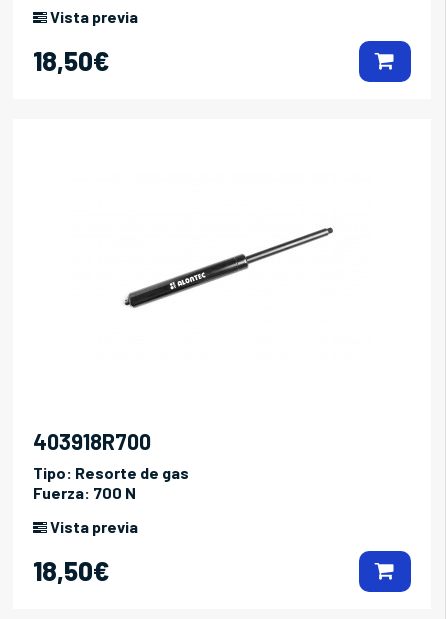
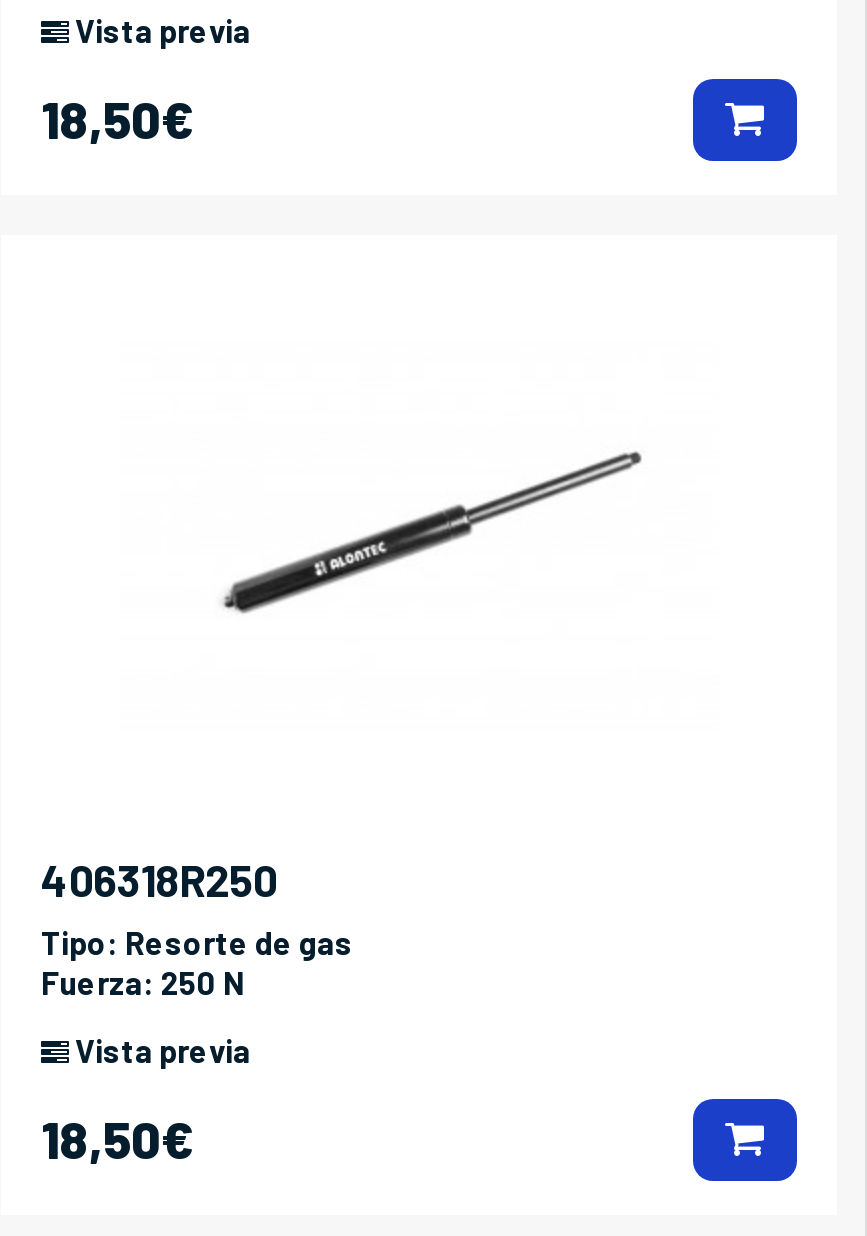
- 403918R700
+ 406318R250

- Fuerza: 700 N
+ Fuerza: 250 N
